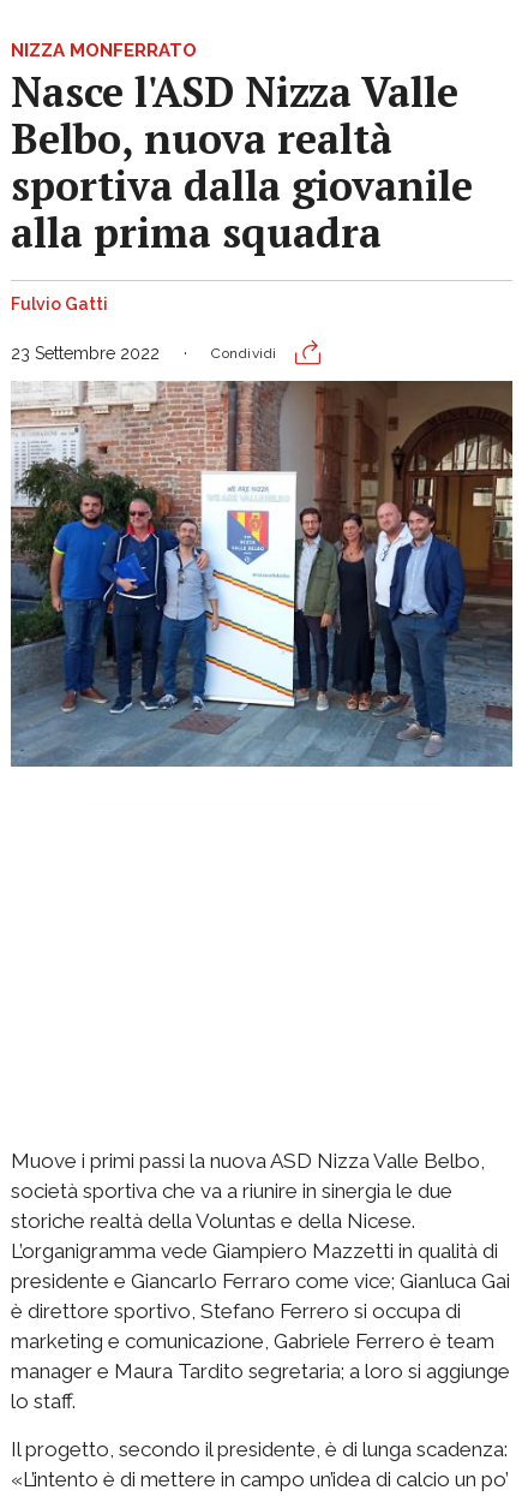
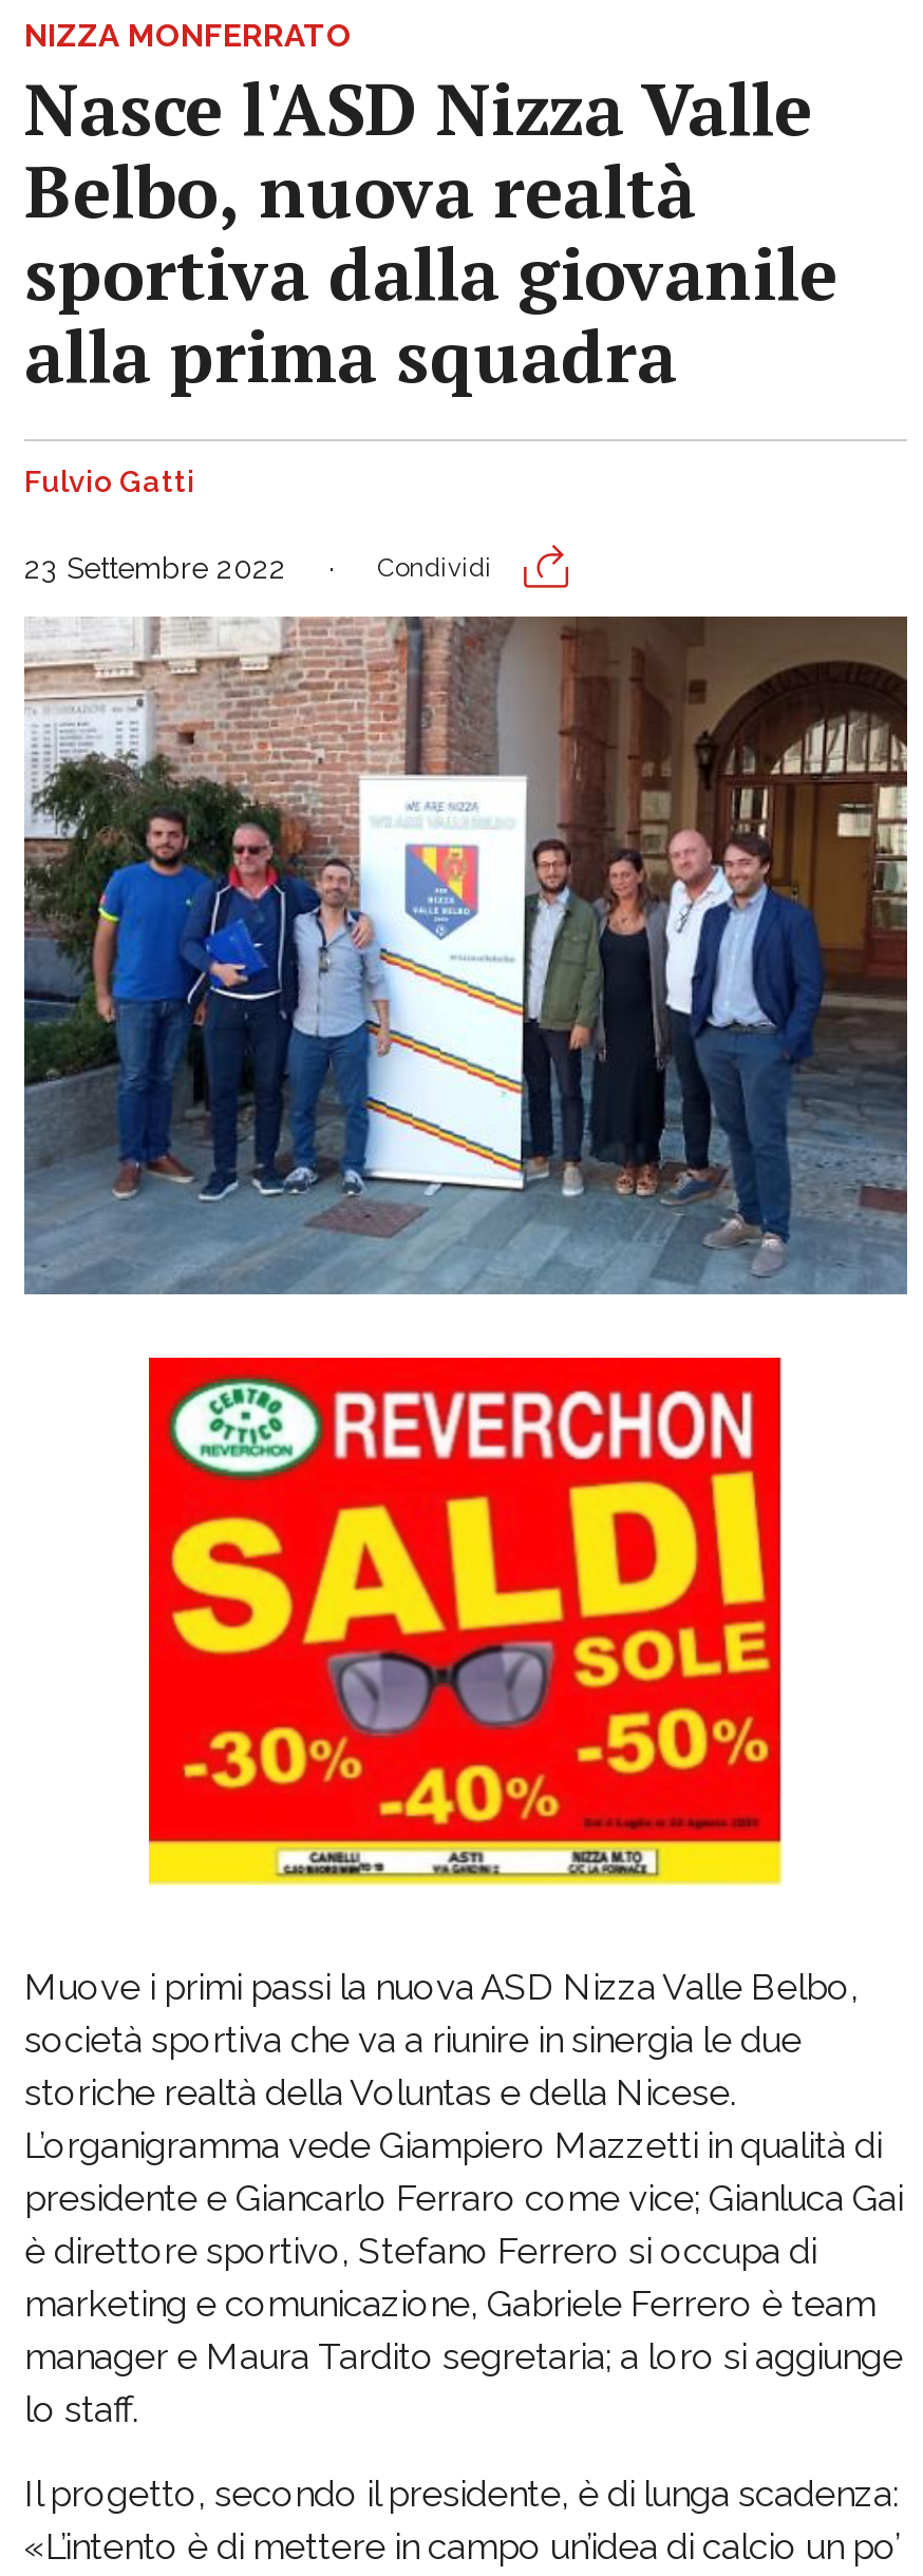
+ [image]
